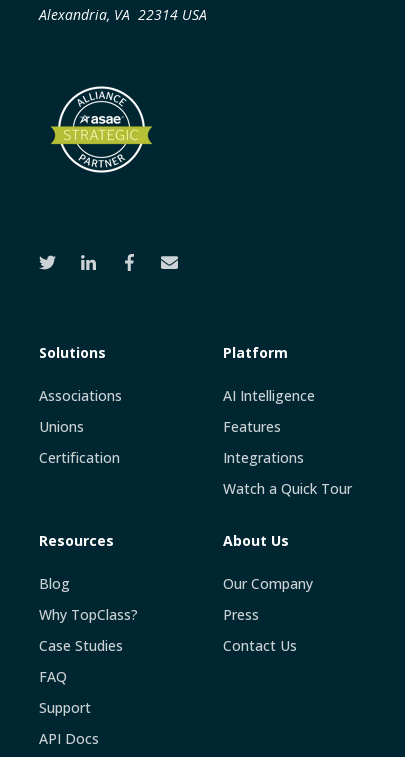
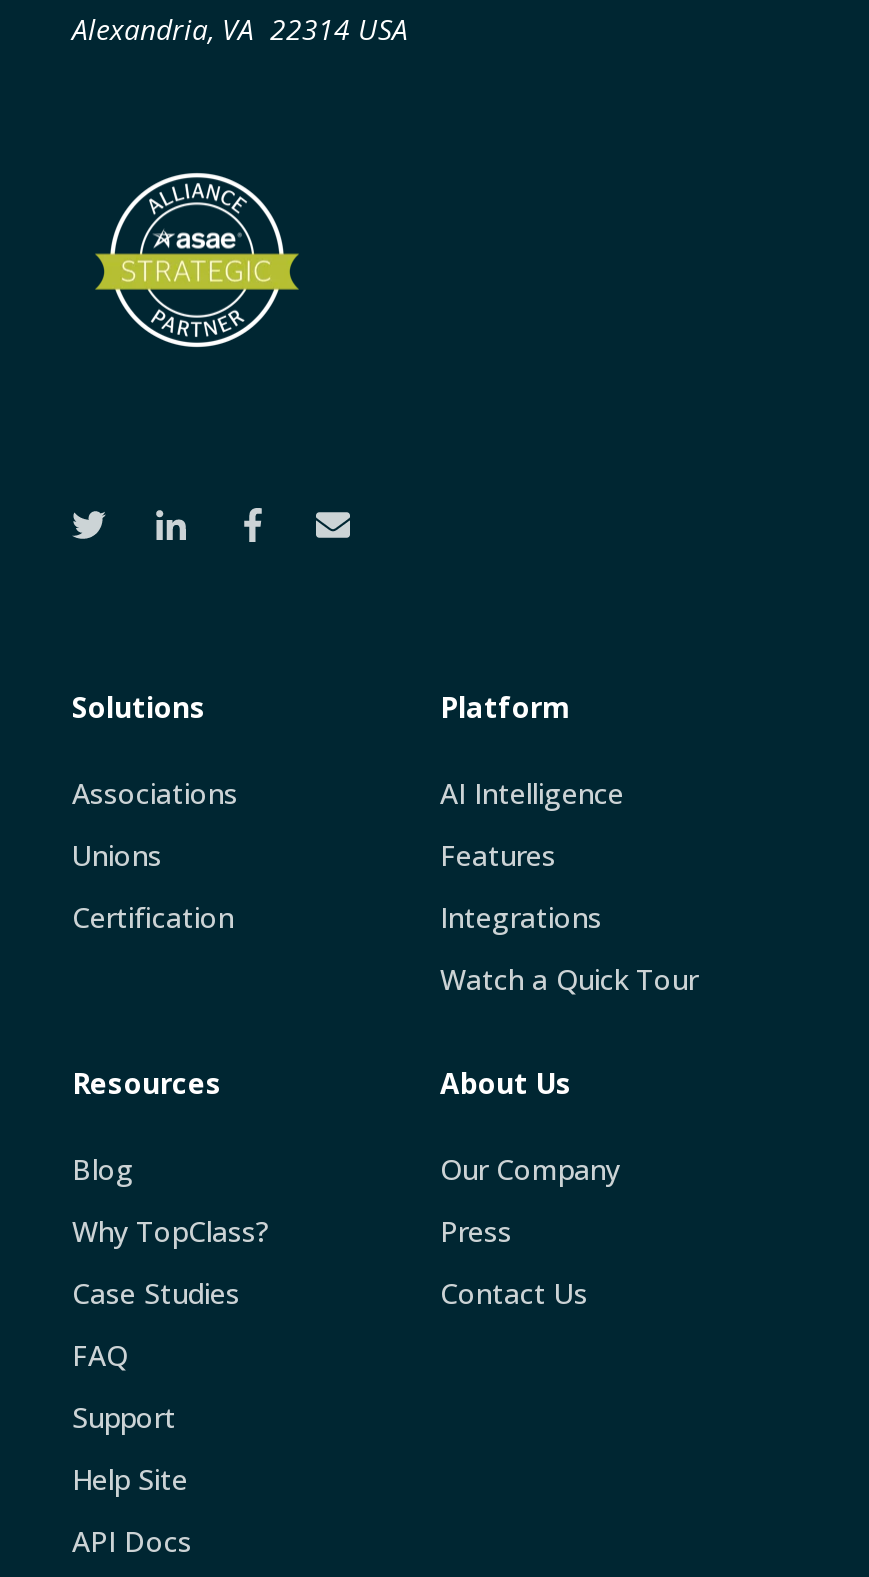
+ Help Site
